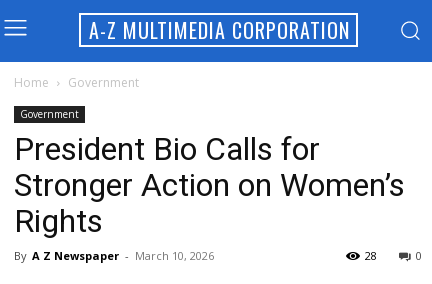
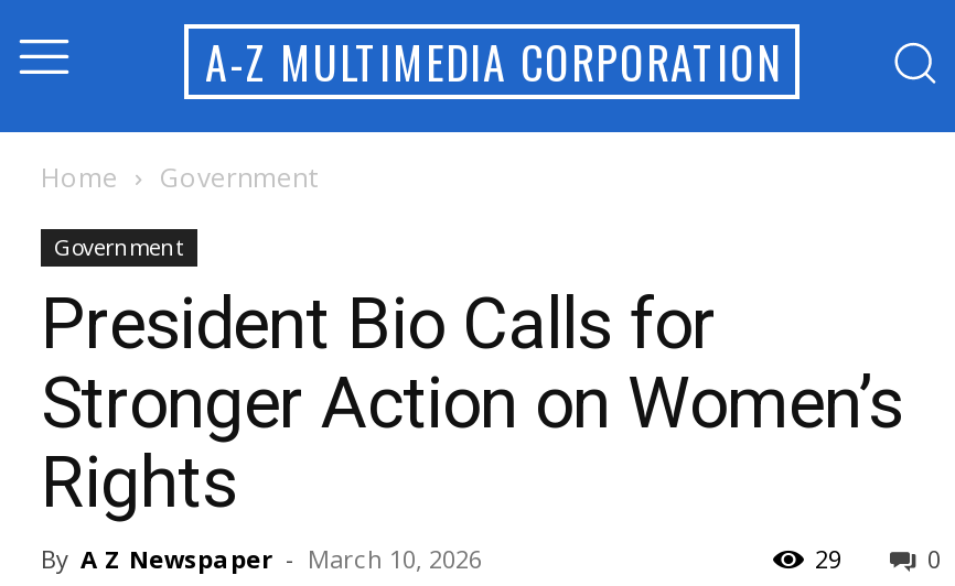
- 28
+ 29
